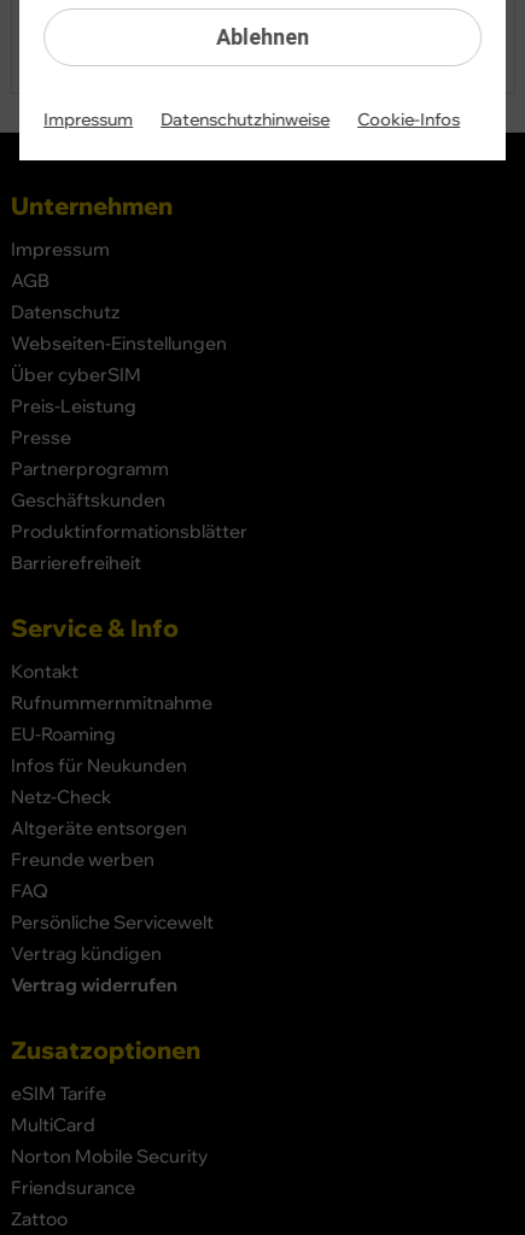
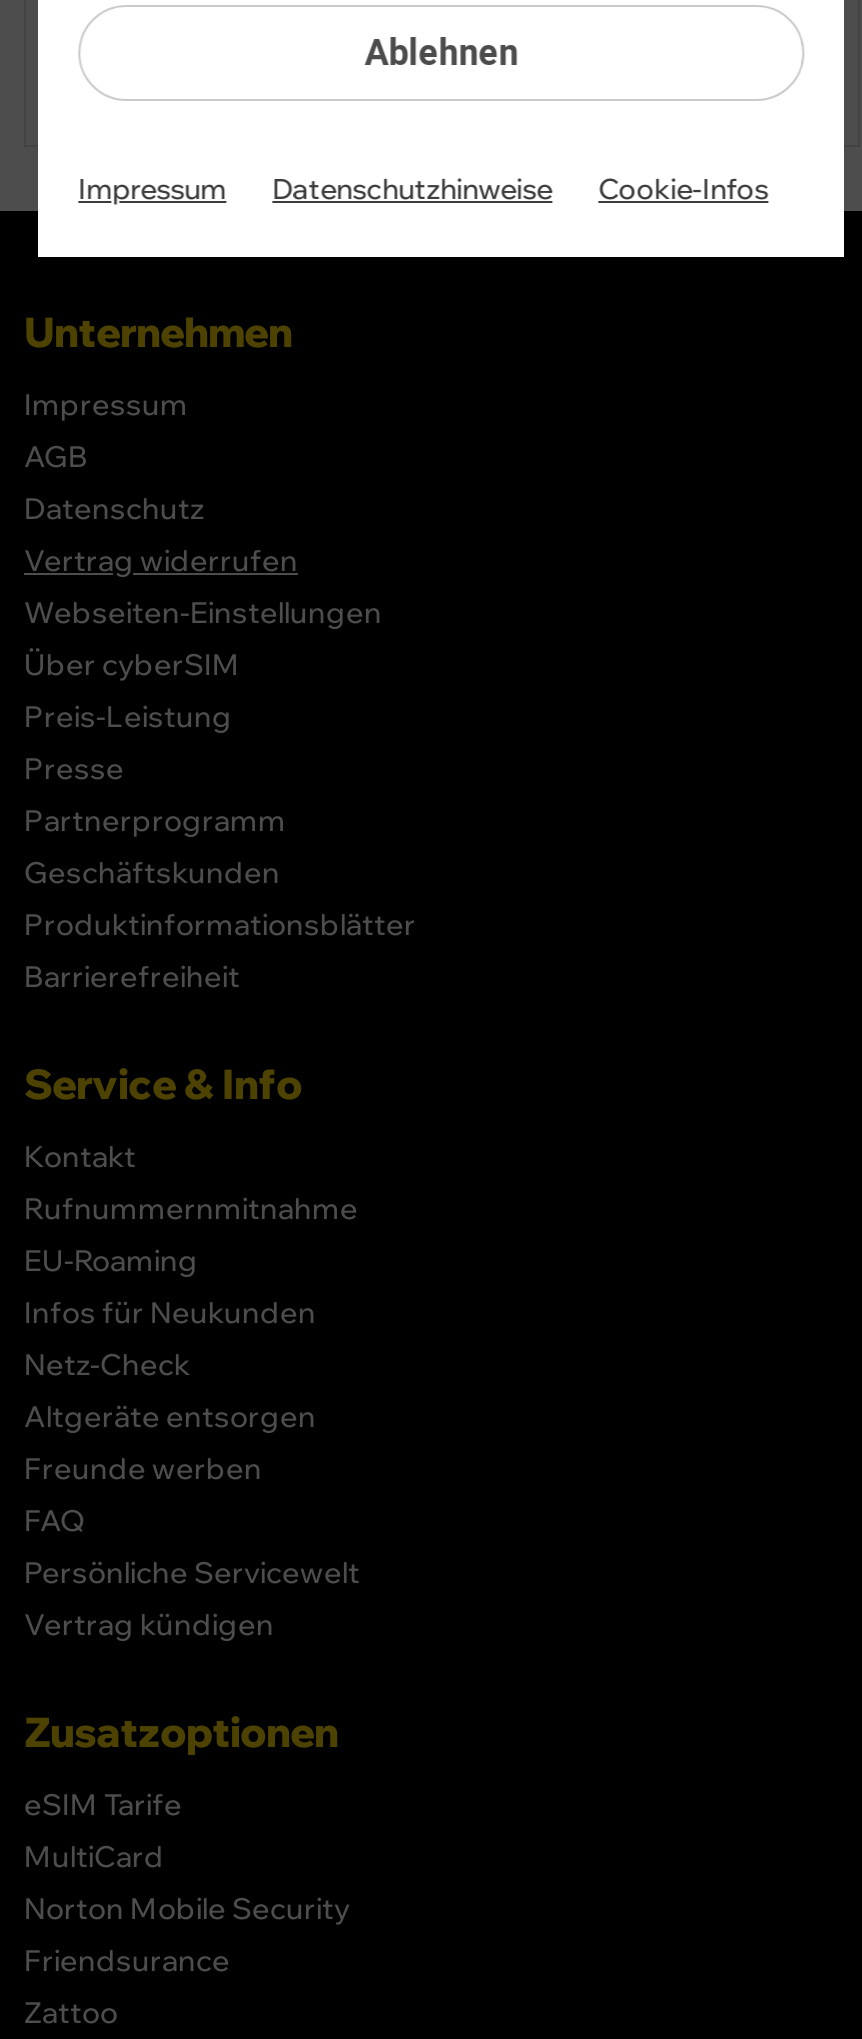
moved down: Webseiten-Einstellungen | Über cyberSIM | Preis-Leistung | ... | Persönliche Servicewelt | Vertrag kündigen

moved up: Vertrag widerrufen
